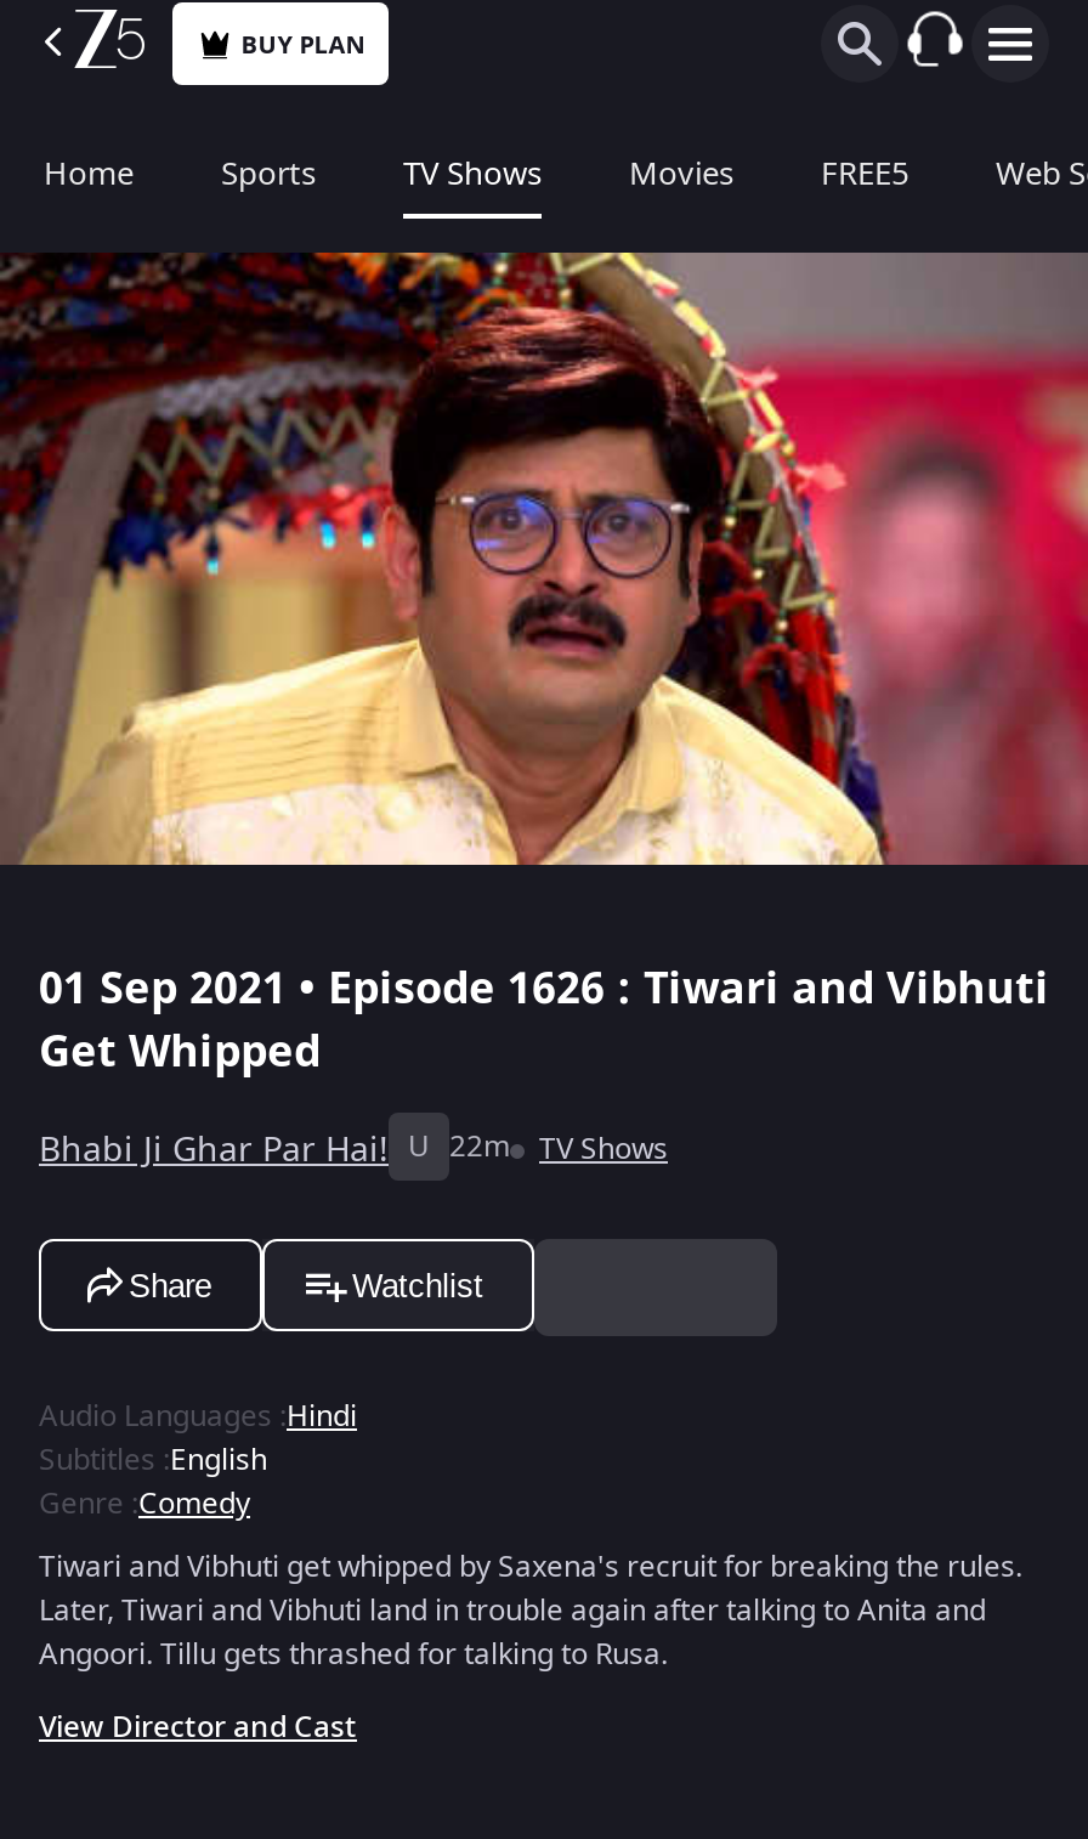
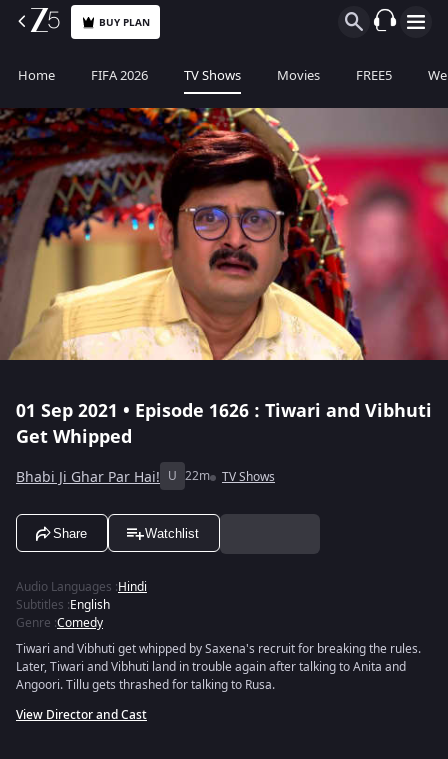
- Sports
+ FIFA 2026
